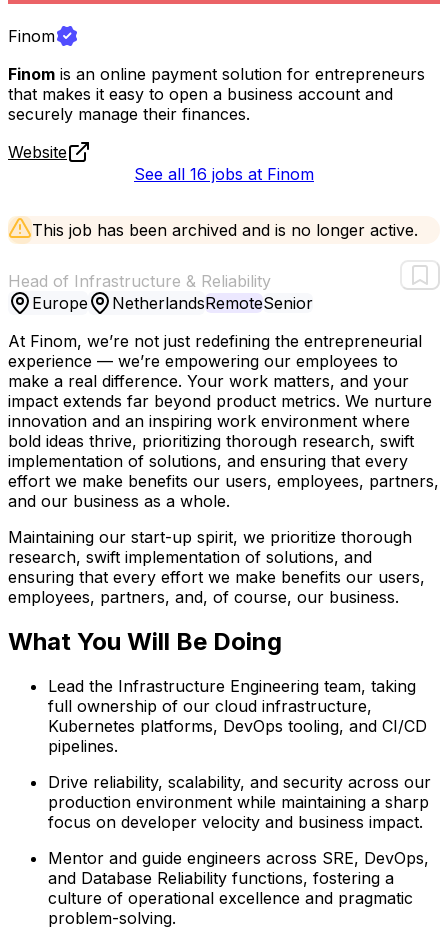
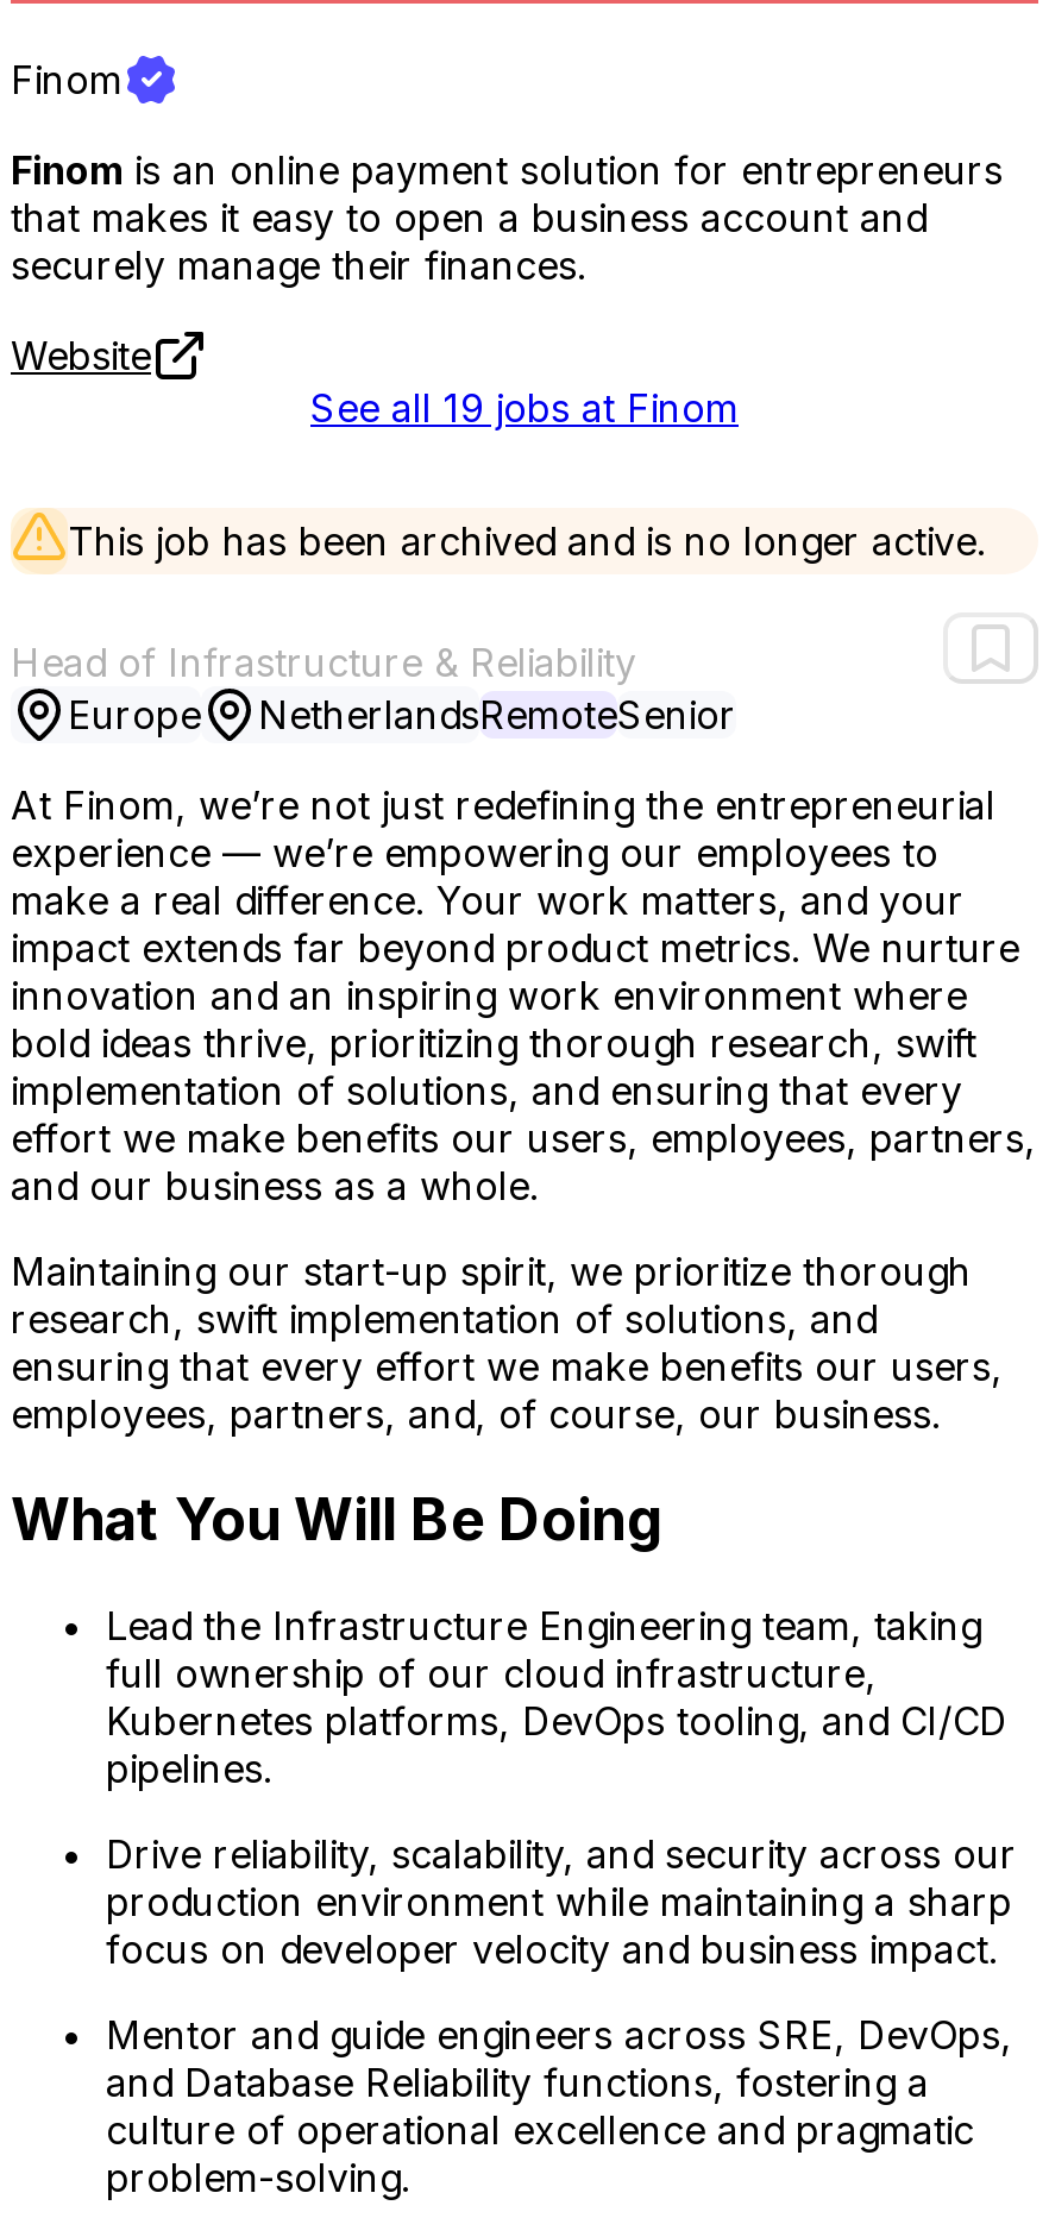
- See all 16 jobs at Finom
+ See all 19 jobs at Finom
